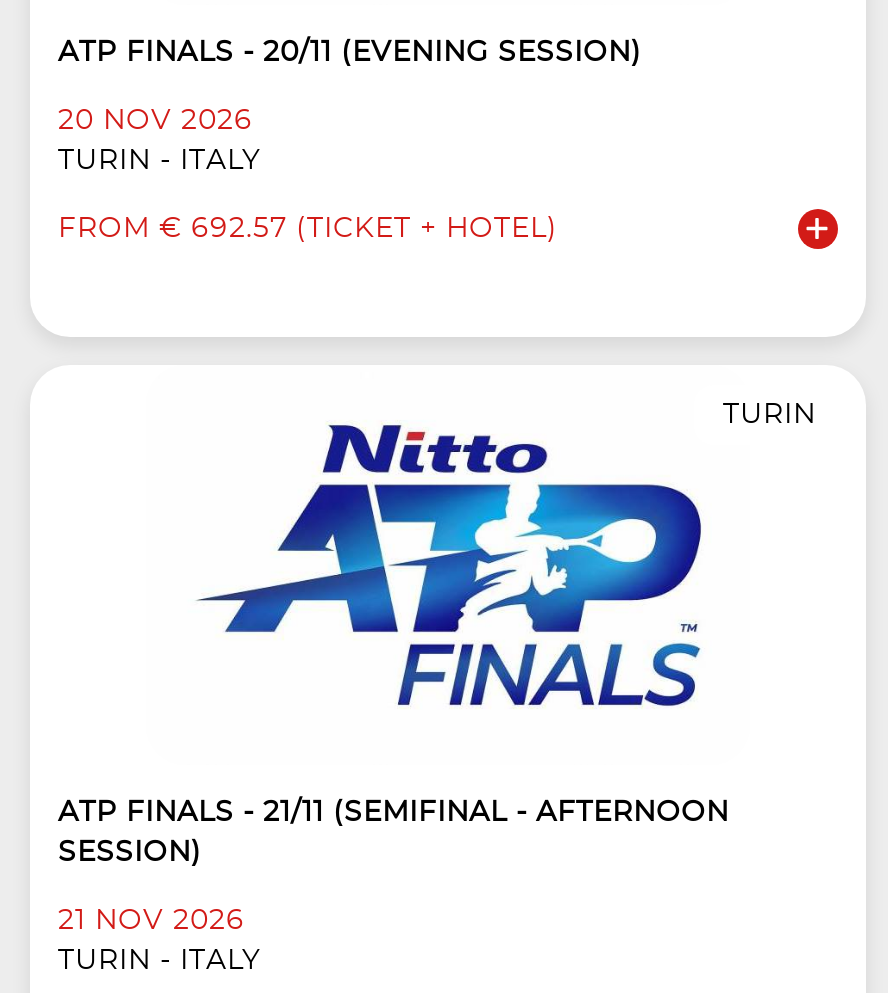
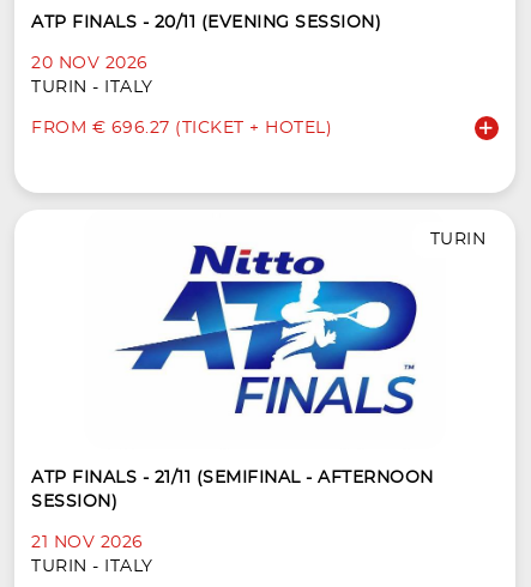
- FROM € 692.57 (TICKET + HOTEL)
+ FROM € 696.27 (TICKET + HOTEL)
